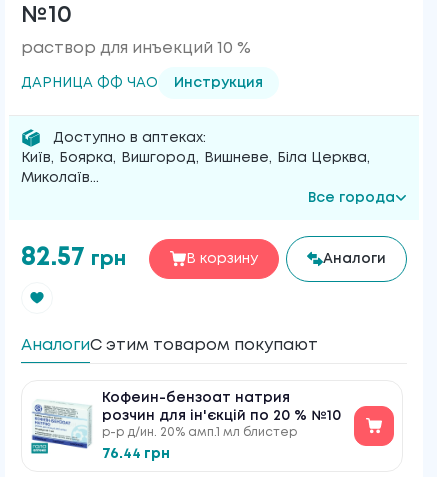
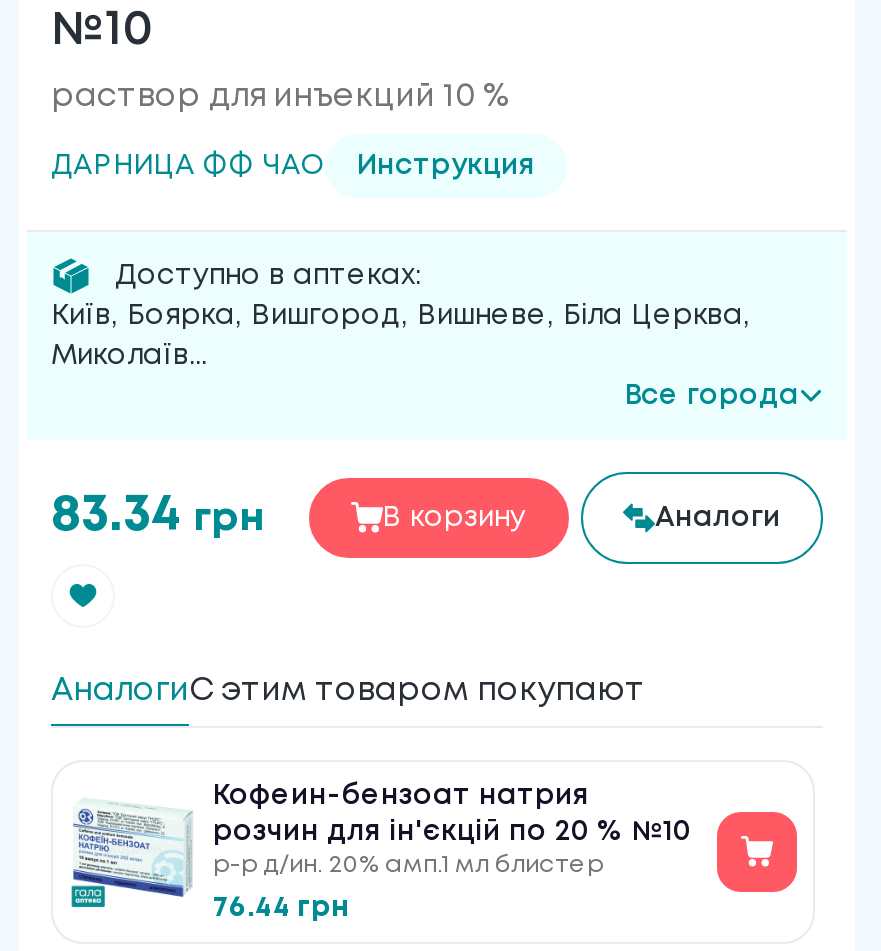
- 82.57 грн
+ 83.34 грн
